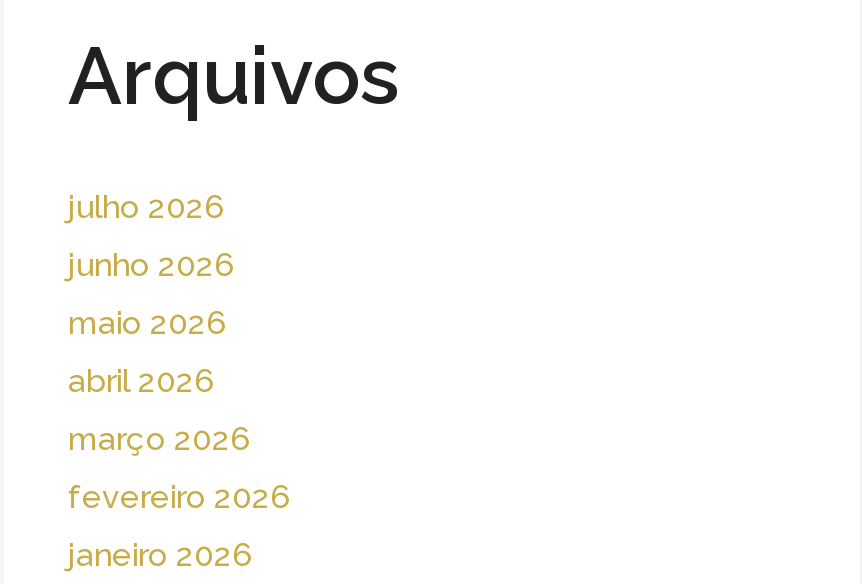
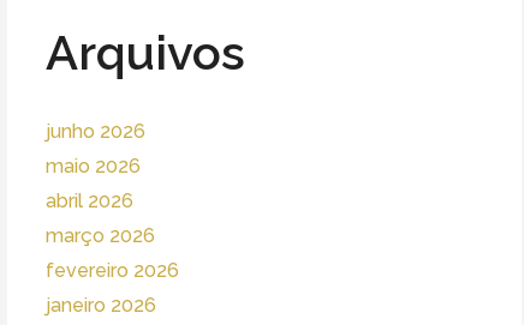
- julho 2026
